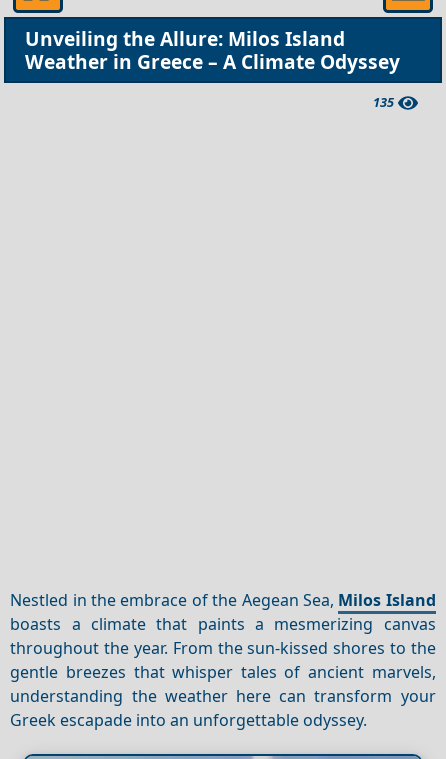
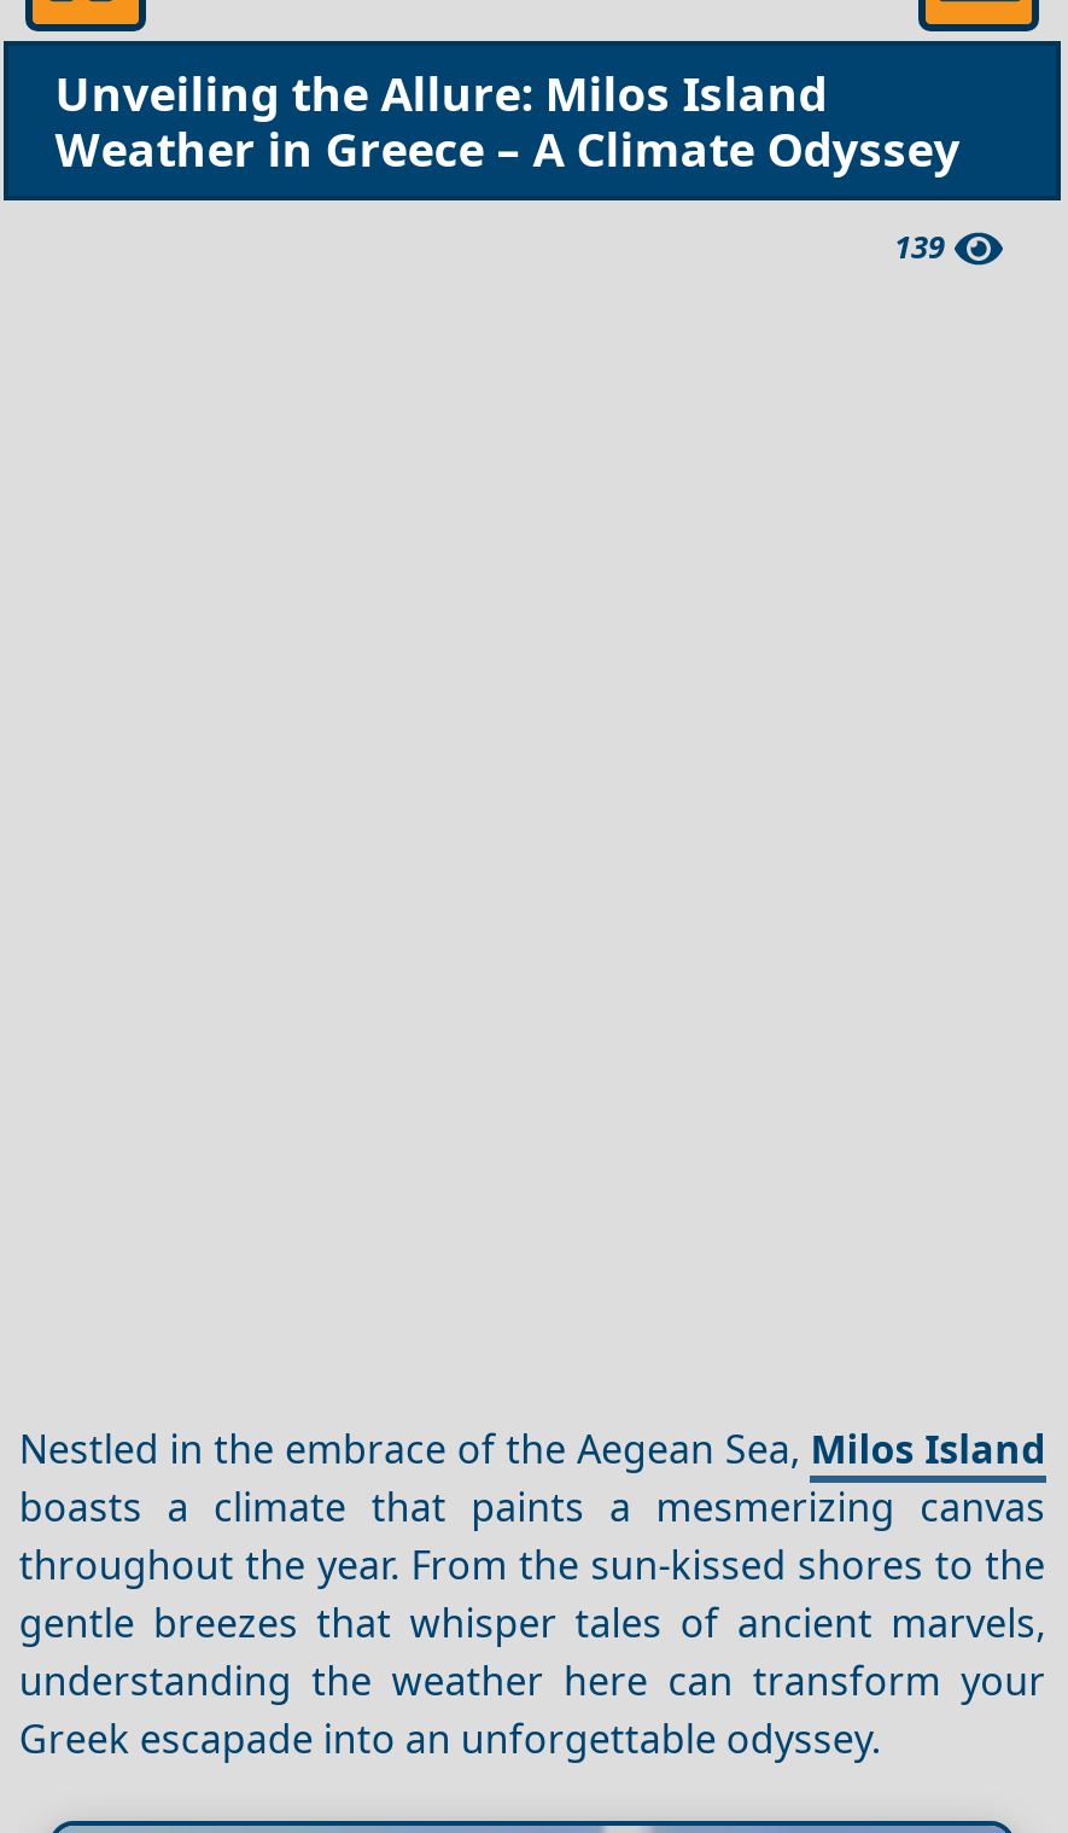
- 135
+ 139
